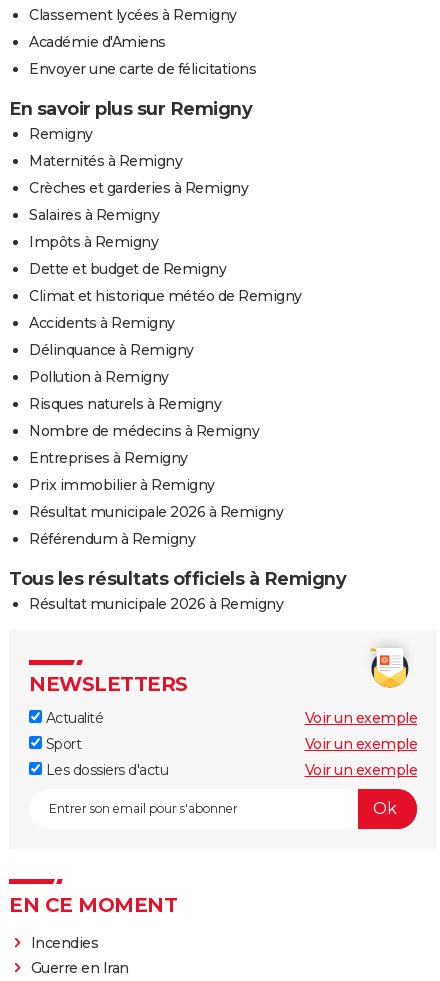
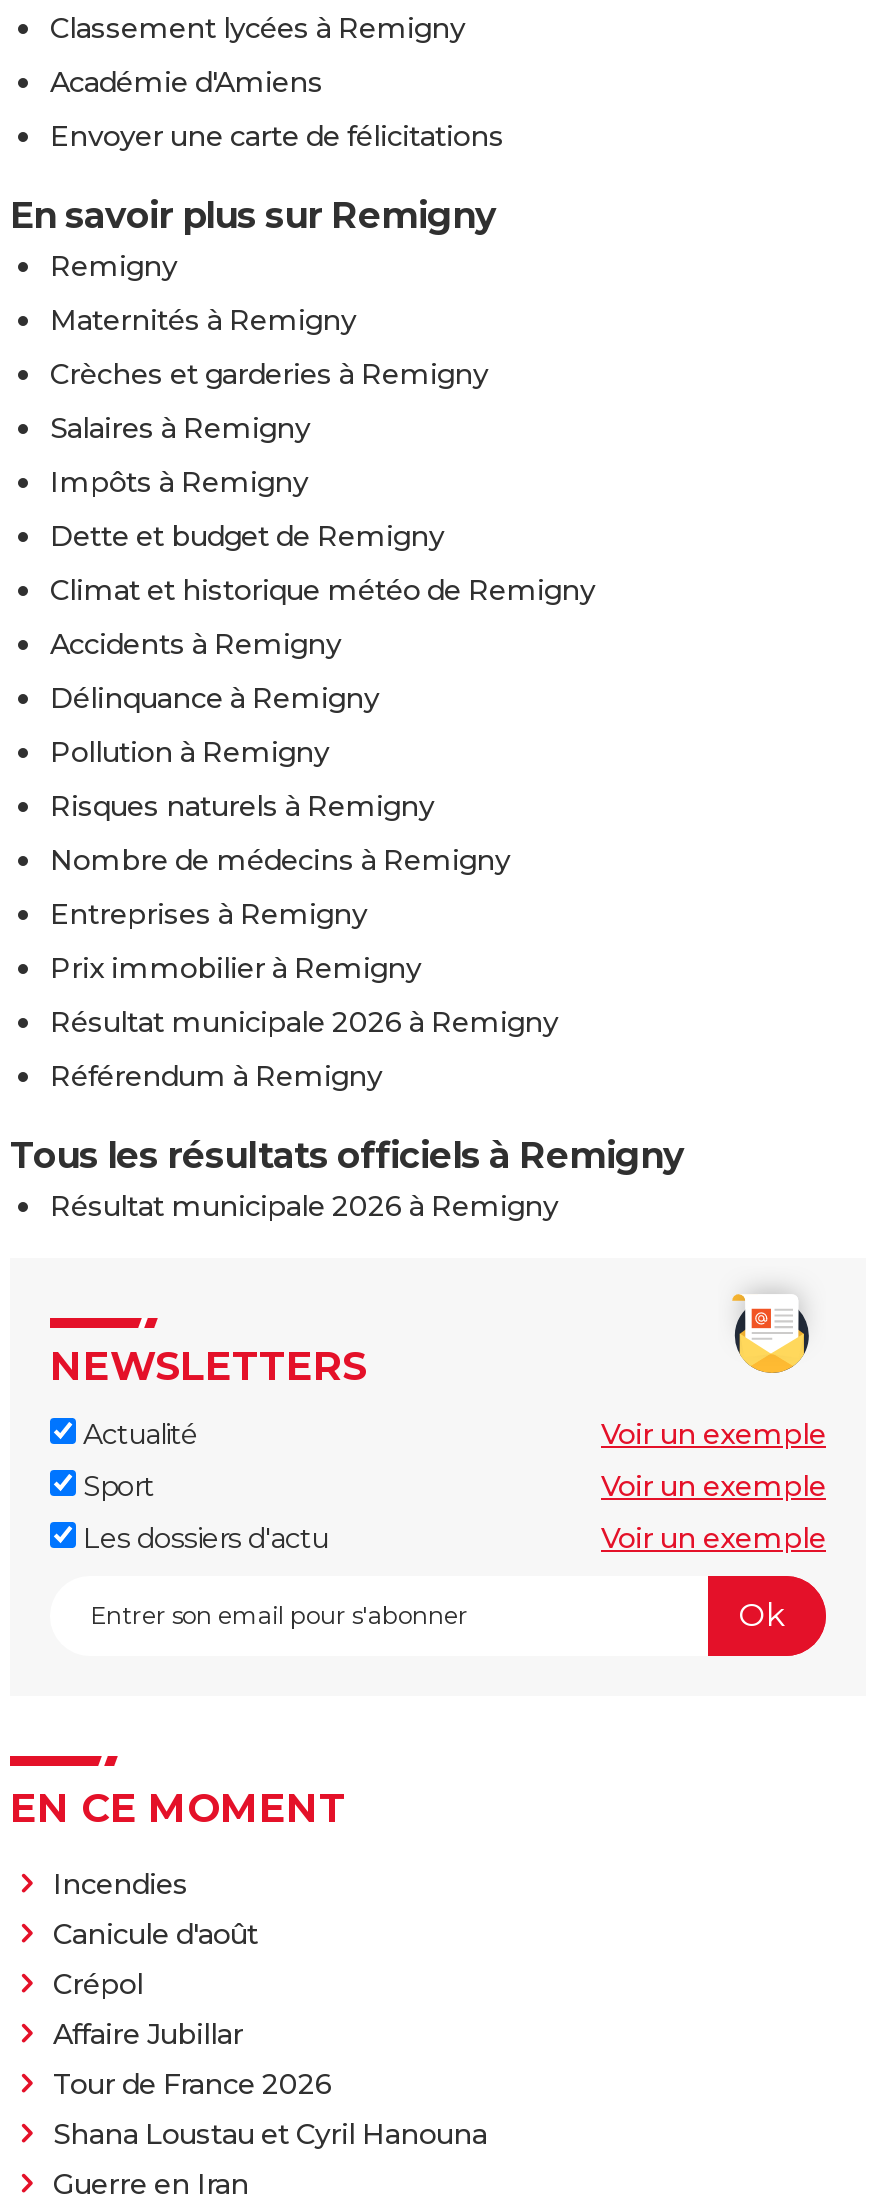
+ Canicule d'août
+ Crépol
+ Affaire Jubillar
+ Tour de France 2026
+ Shana Loustau et Cyril Hanouna
